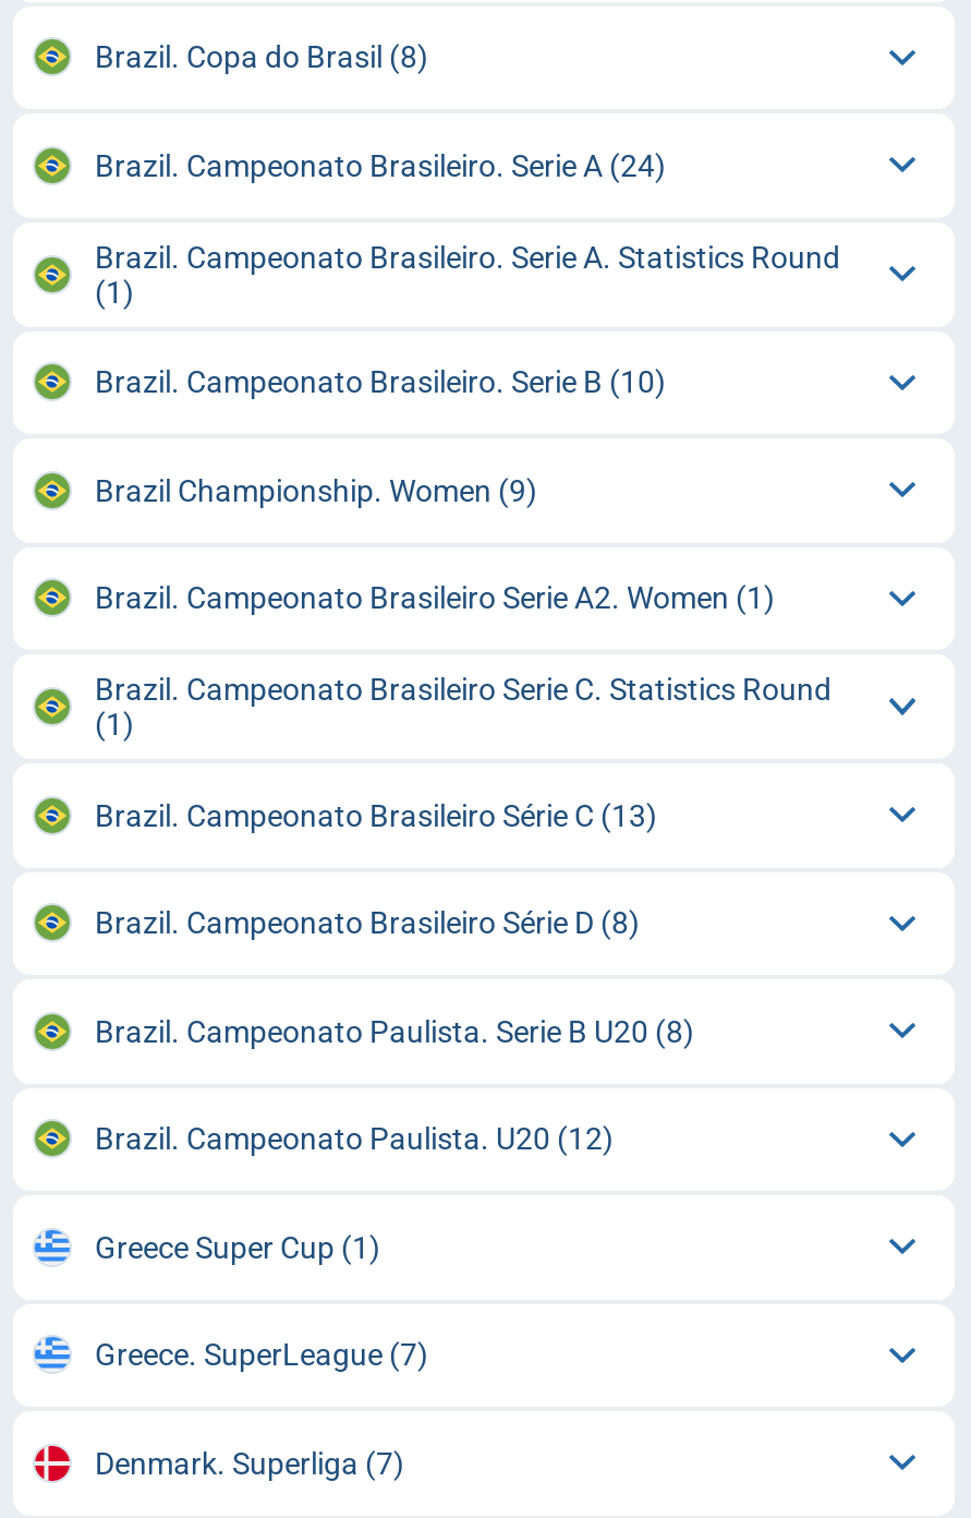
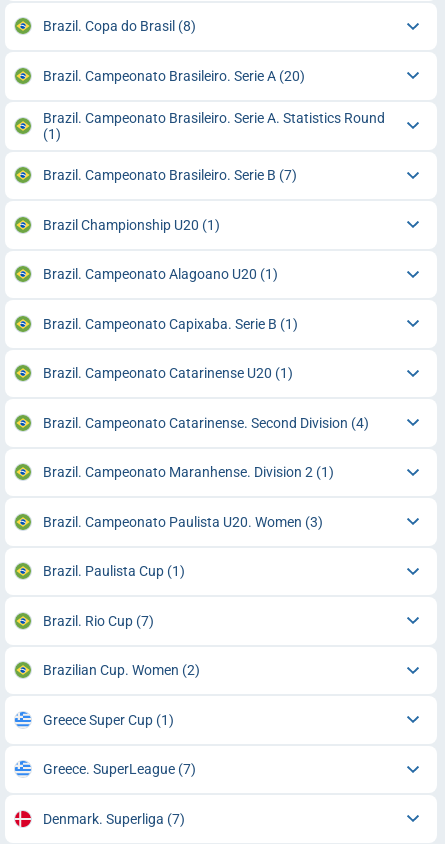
- Brazil. Campeonato Brasileiro. Serie A (24)
+ Brazil. Campeonato Brasileiro. Serie A (20)

- Brazil. Campeonato Brasileiro. Serie B (10)
- Brazil Championship. Women (9)
- Brazil. Campeonato Brasileiro Serie A2. Women (1)
- Brazil. Campeonato Brasileiro Serie C. Statistics Round
- (1)
- Brazil. Campeonato Brasileiro Série C (13)
- Brazil. Campeonato Brasileiro Série D (8)
- Brazil. Campeonato Paulista. Serie B U20 (8)
- Brazil. Campeonato Paulista. U20 (12)
+ Brazil. Campeonato Brasileiro. Serie B (7)
+ Brazil Championship U20 (1)
+ Brazil. Campeonato Alagoano U20 (1)
+ Brazil. Campeonato Capixaba. Serie B (1)
+ Brazil. Campeonato Catarinense U20 (1)
+ Brazil. Campeonato Catarinense. Second Division (4)
+ Brazil. Campeonato Maranhense. Division 2 (1)
+ Brazil. Campeonato Paulista U20. Women (3)
+ Brazil. Paulista Cup (1)
+ Brazil. Rio Cup (7)
+ Brazilian Cup. Women (2)
